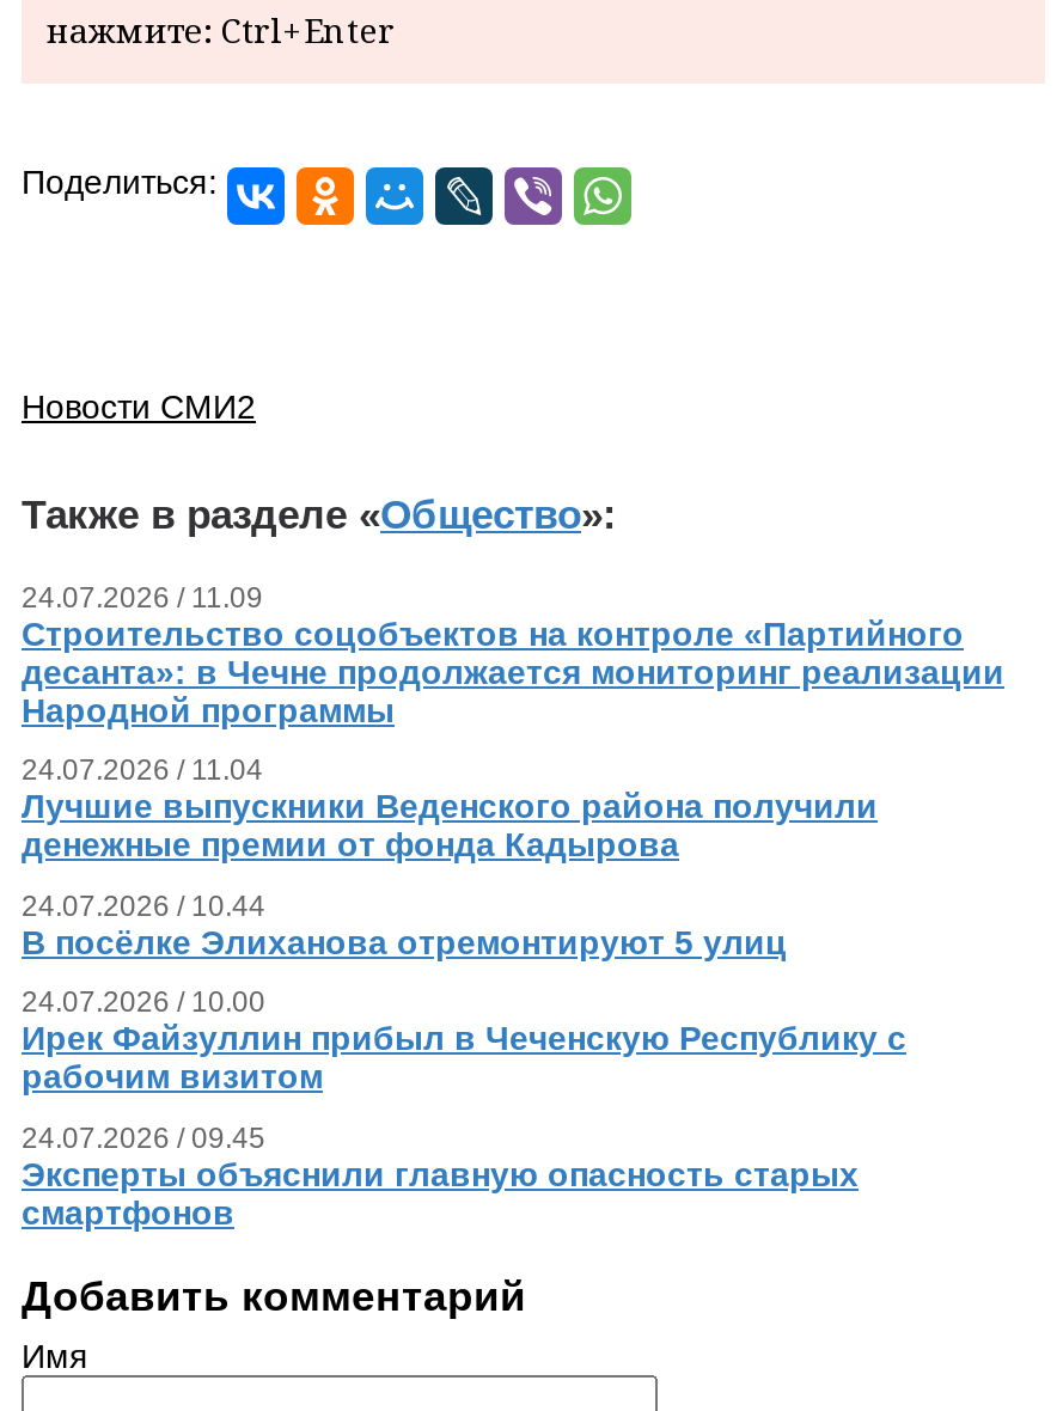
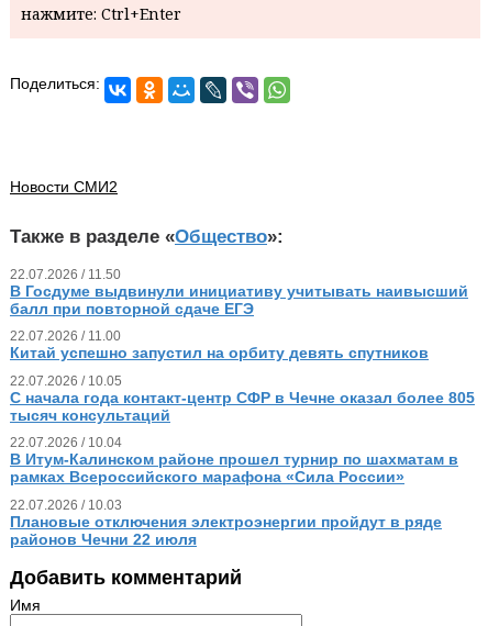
- 24.07.2026 / 11.09
- Строительство соцобъектов на контроле «Партийного
- десанта»: в Чечне продолжается мониторинг реализации
- Народной программы
+ 22.07.2026 / 11.50
+ В Госдуме выдвинули инициативу учитывать наивысший
+ балл при повторной сдаче ЕГЭ

- 24.07.2026 / 11.04
- Лучшие выпускники Веденского района получили
- денежные премии от фонда Кадырова
+ 22.07.2026 / 11.00
+ Китай успешно запустил на орбиту девять спутников

- 24.07.2026 / 10.44
- В посёлке Элиханова отремонтируют 5 улиц
+ 22.07.2026 / 10.05
+ С начала года контакт-центр СФР в Чечне оказал более 805
+ тысяч консультаций

- 24.07.2026 / 10.00
- Ирек Файзуллин прибыл в Чеченскую Республику с
- рабочим визитом
+ 22.07.2026 / 10.04
+ В Итум-Калинском районе прошел турнир по шахматам в
+ рамках Всероссийского марафона «Сила России»

- 24.07.2026 / 09.45
- Эксперты объяснили главную опасность старых
- смартфонов
+ 22.07.2026 / 10.03
+ Плановые отключения электроэнергии пройдут в ряде
+ районов Чечни 22 июля
